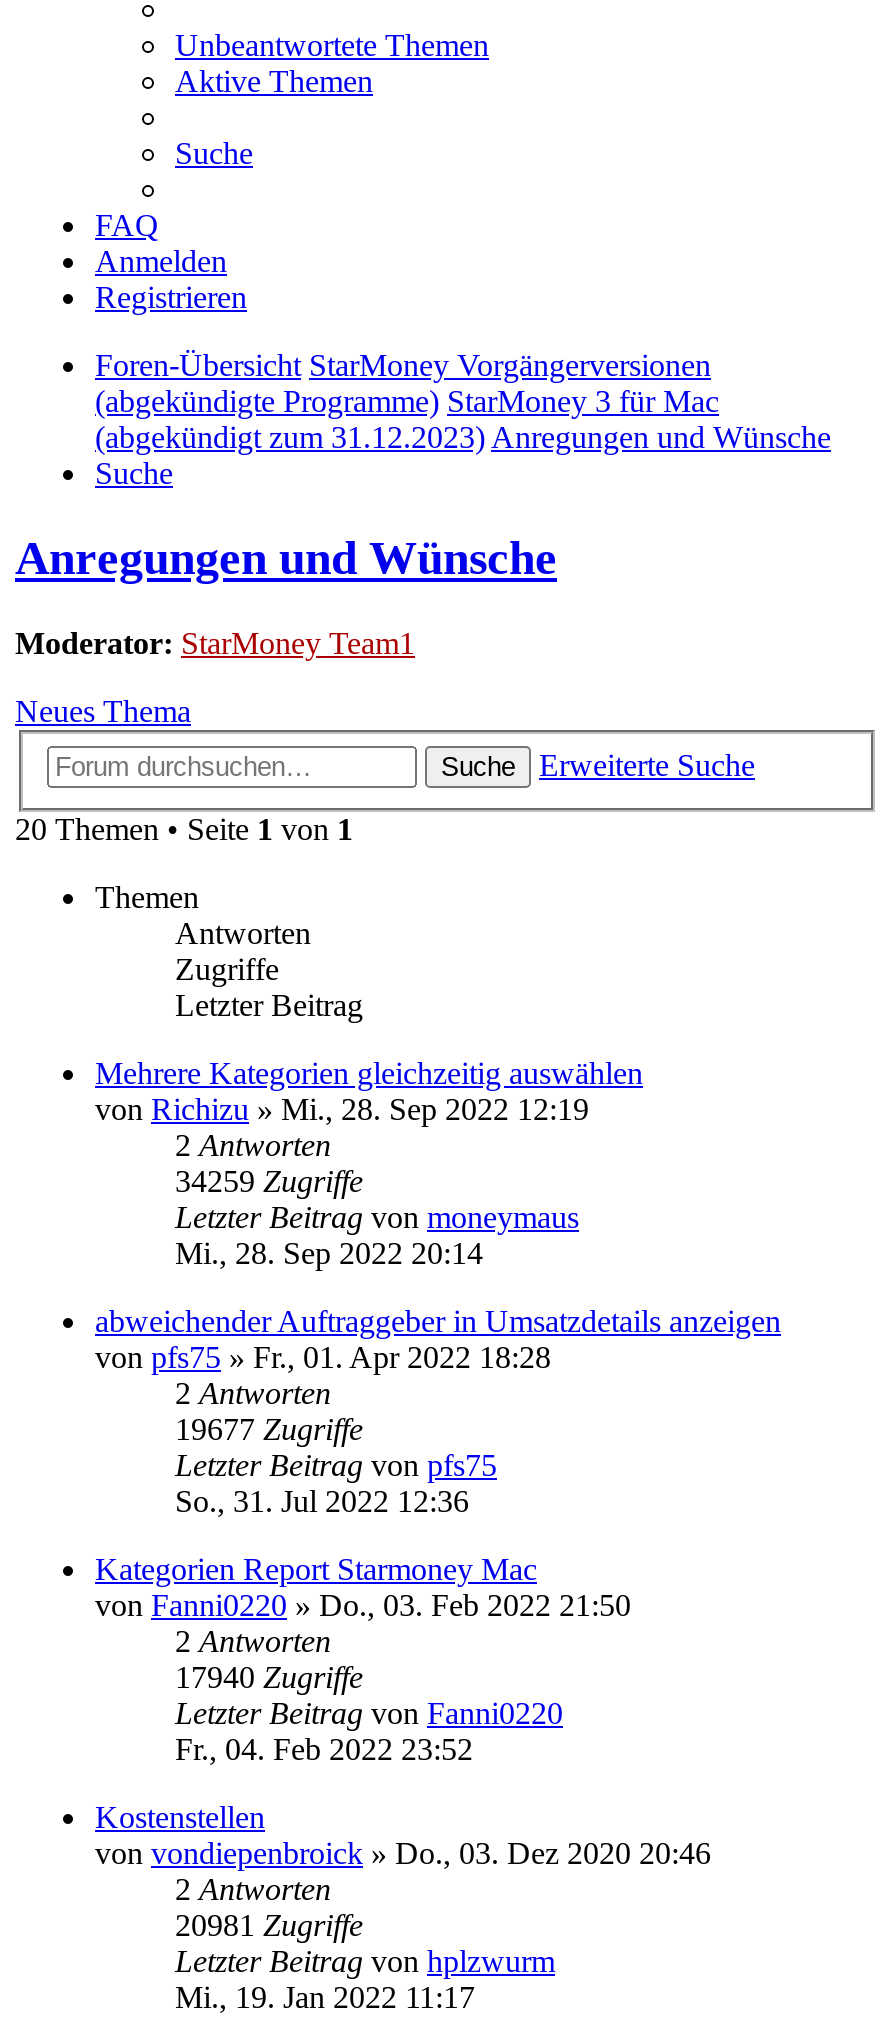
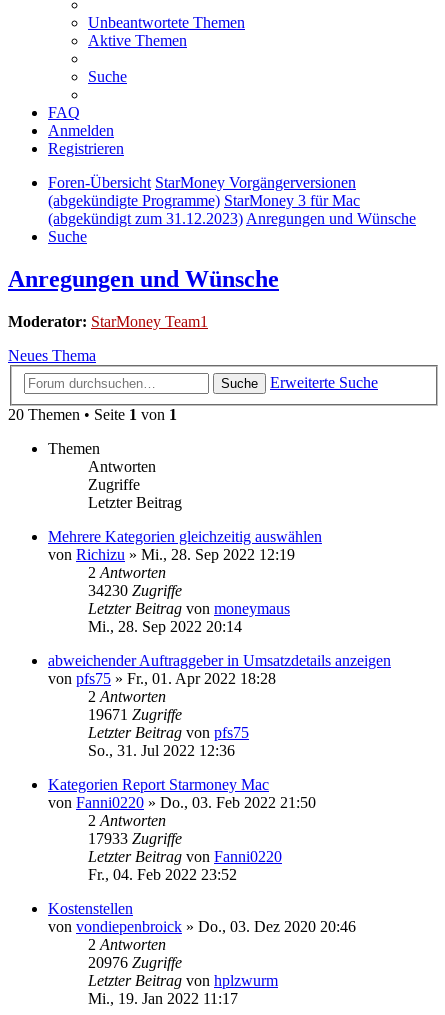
- 34259 Zugriffe
+ 34230 Zugriffe

- 19677 Zugriffe
+ 19671 Zugriffe

- 17940 Zugriffe
+ 17933 Zugriffe

- 20981 Zugriffe
+ 20976 Zugriffe
